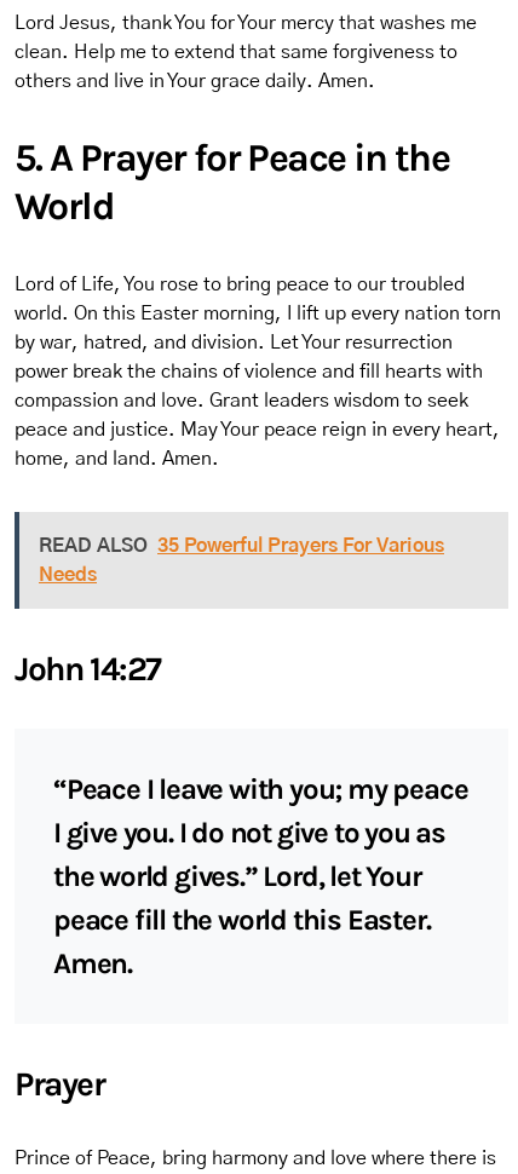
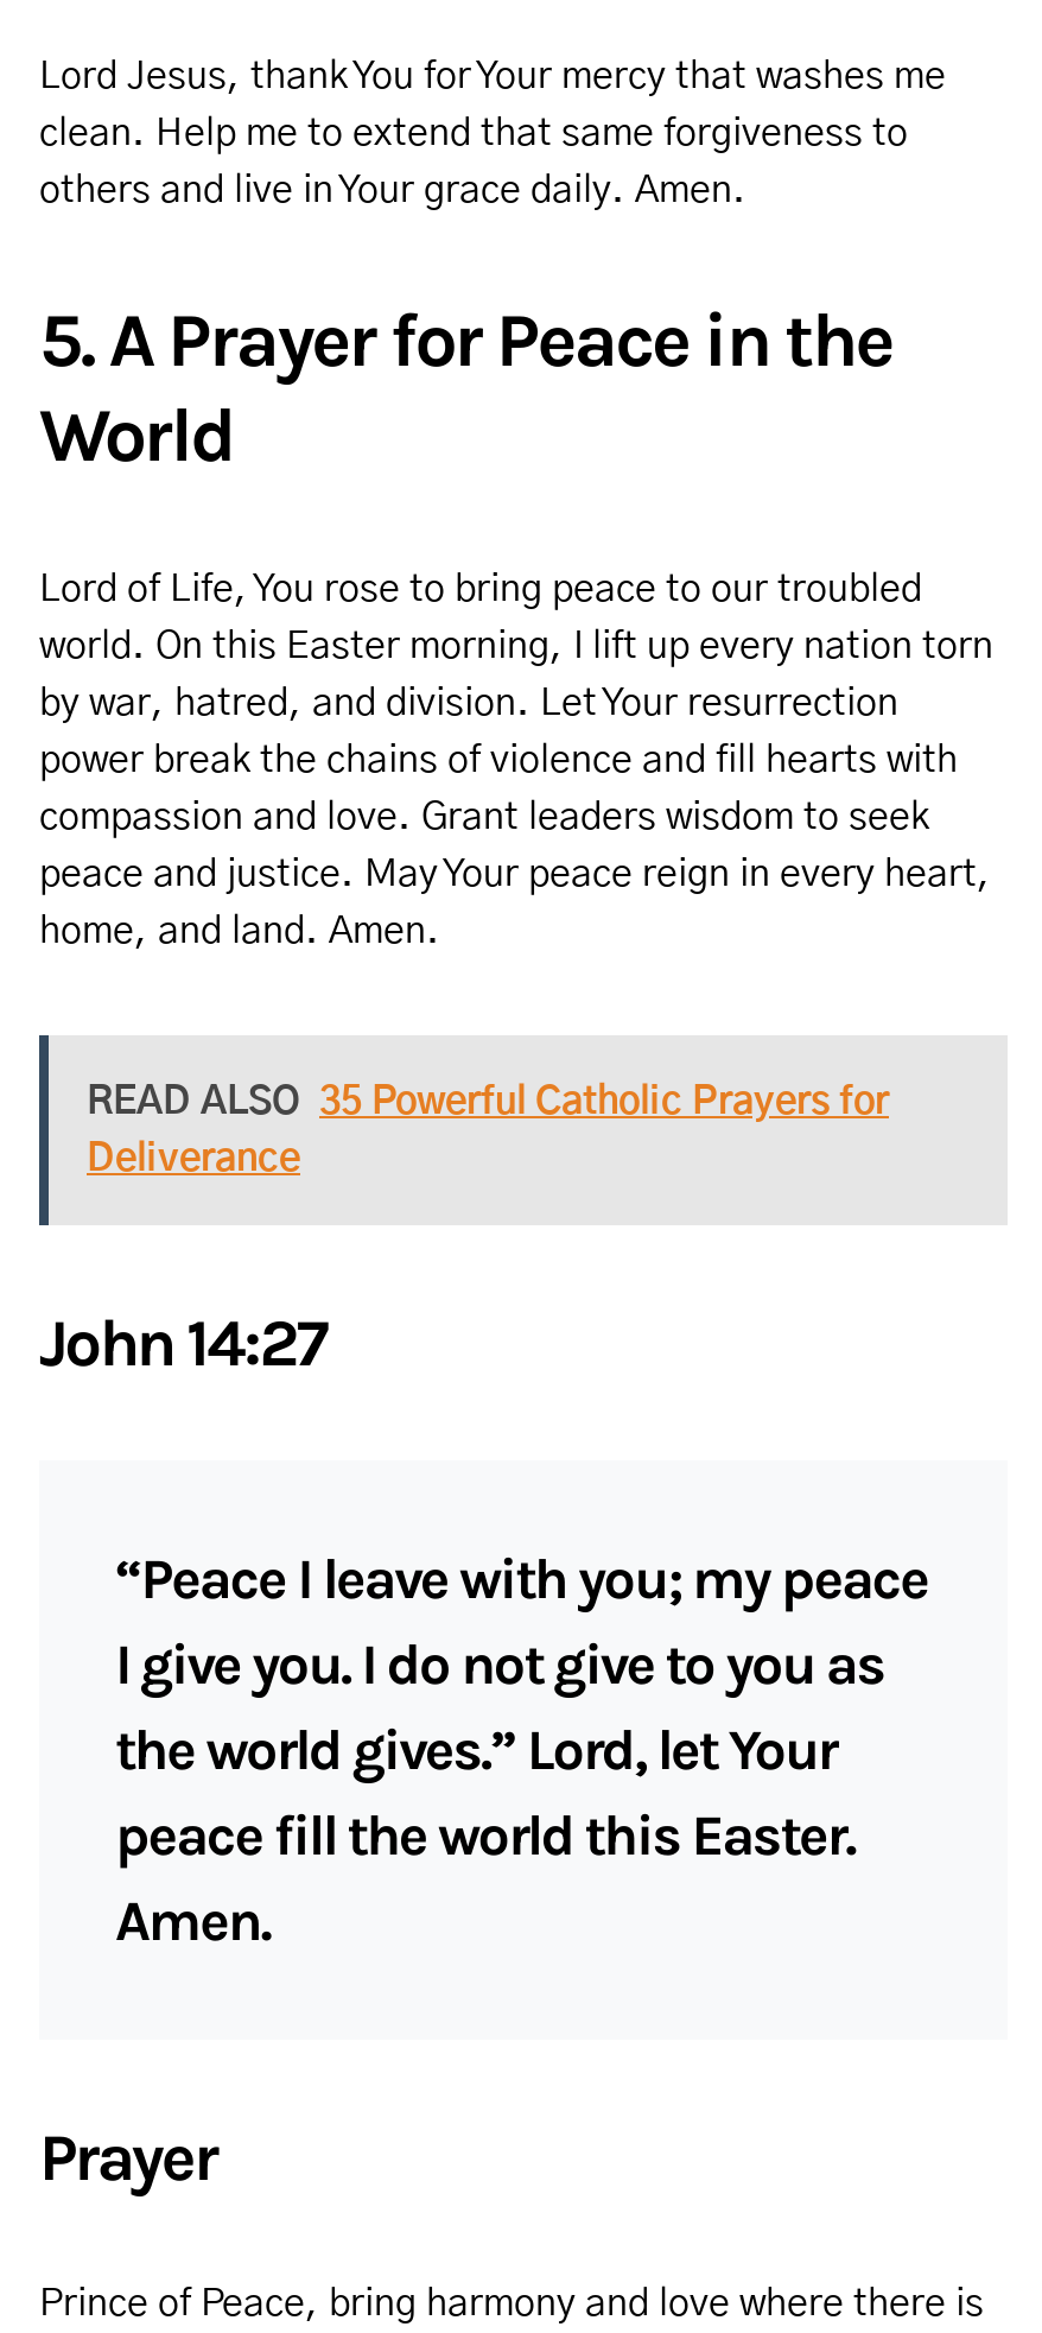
- READ ALSO 35 Powerful Prayers For Various
+ READ ALSO 35 Powerful Catholic Prayers for

- Needs
+ Deliverance
